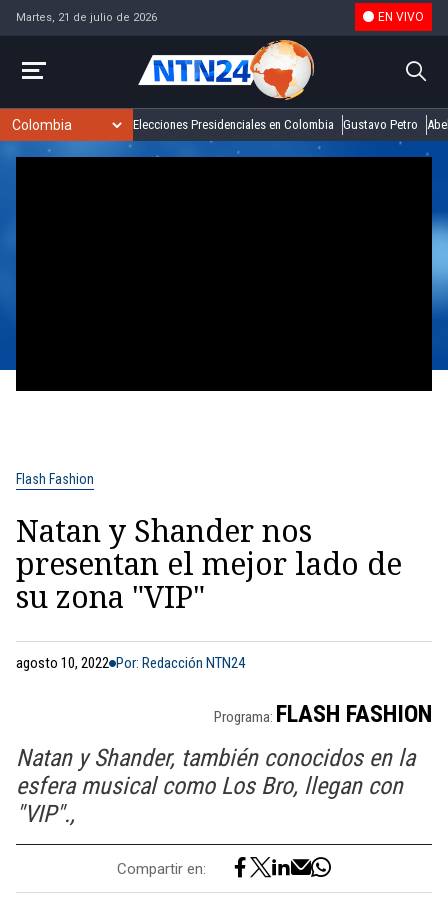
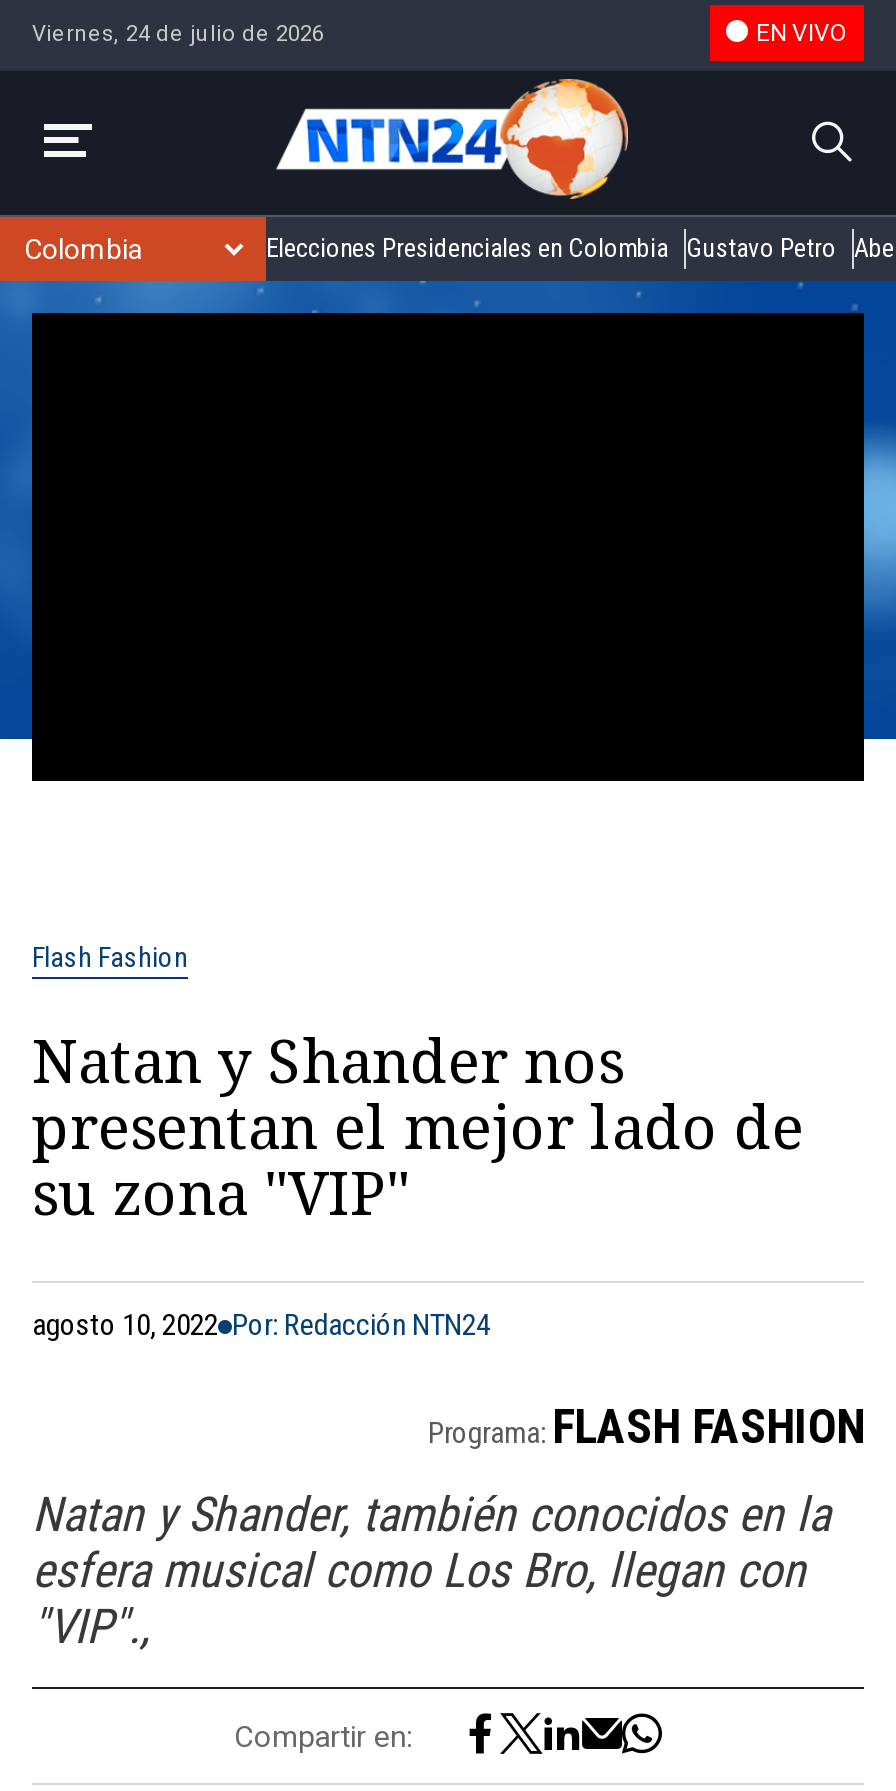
- Martes, 21 de julio de 2026
+ Viernes, 24 de julio de 2026
